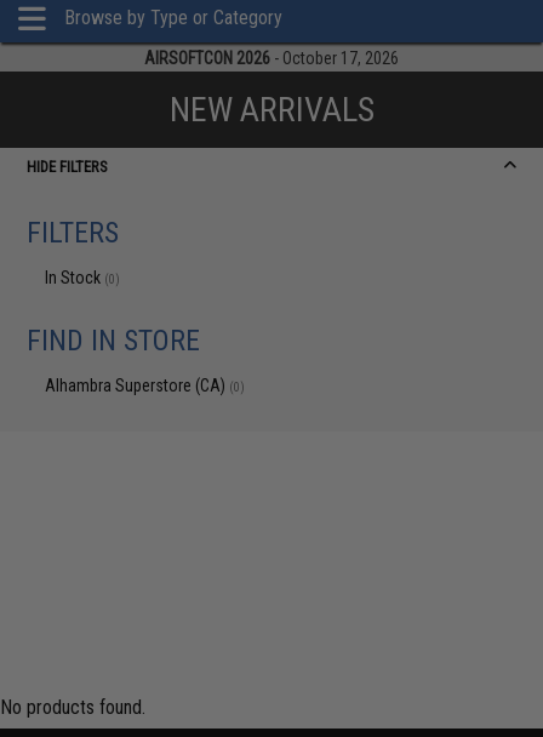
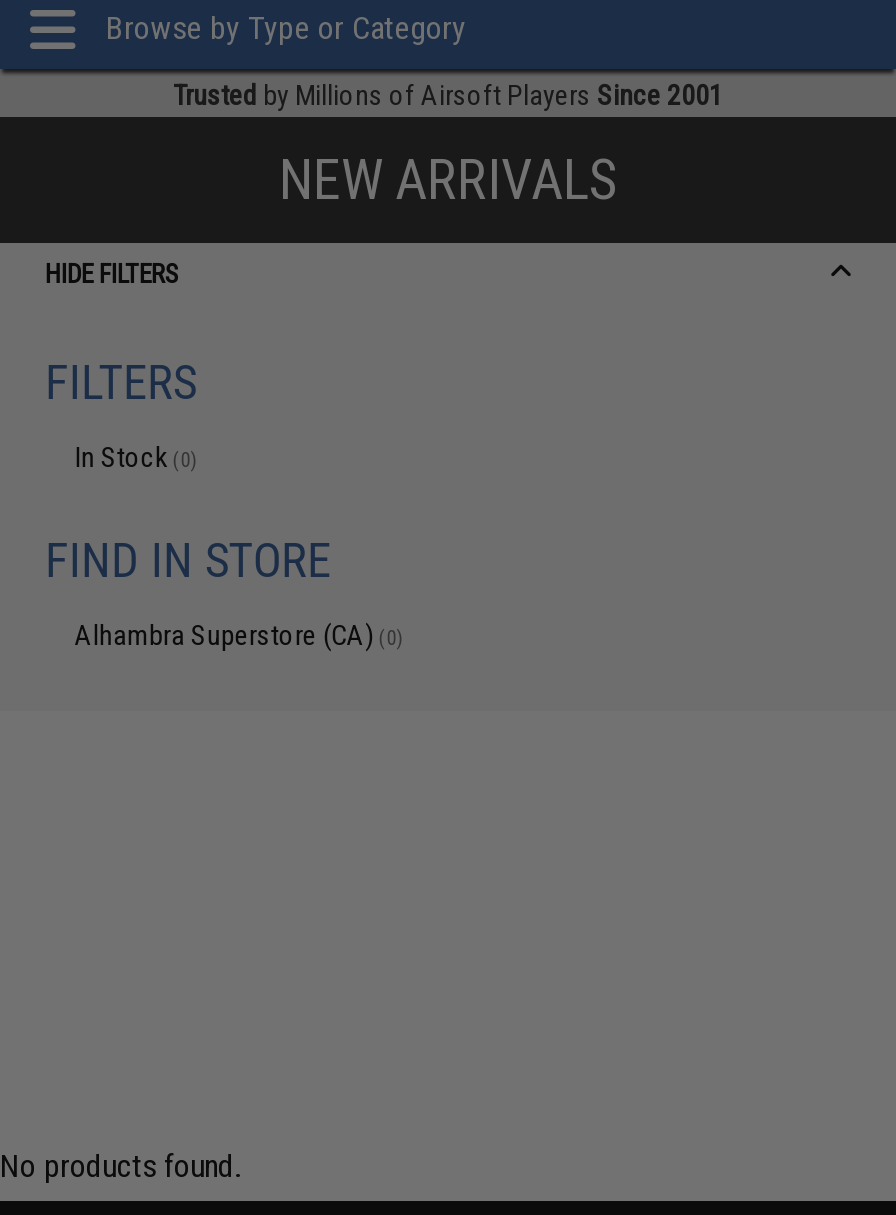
- AIRSOFTCON 2026 - October 17, 2026
+ Trusted by Millions of Airsoft Players Since 2001
